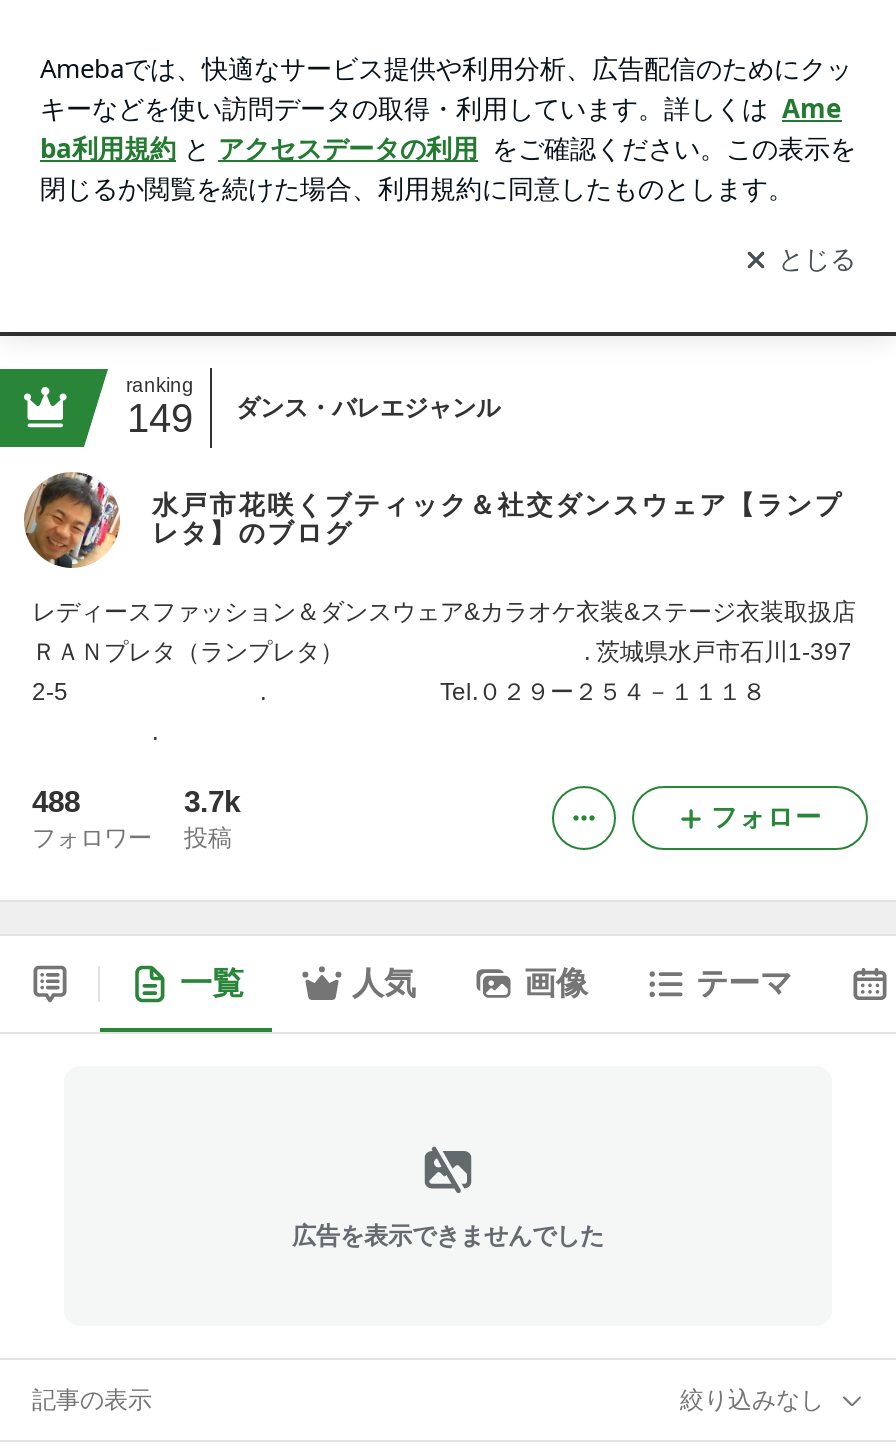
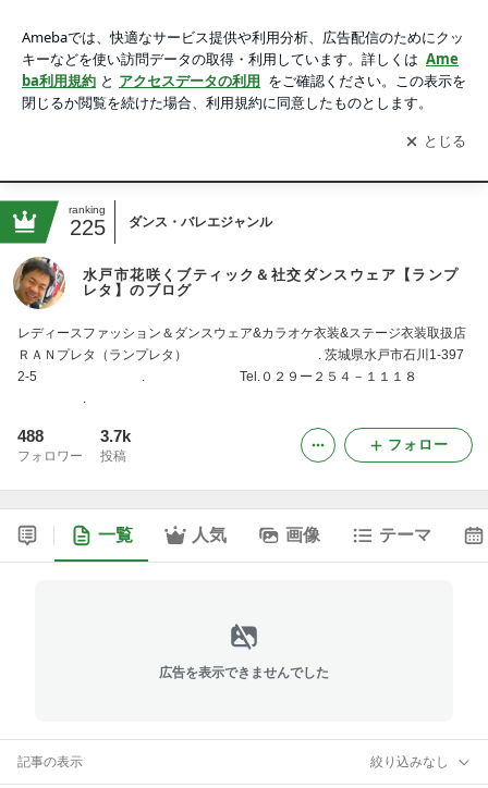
- 149 ダンス・バレエジャンル
+ 225 ダンス・バレエジャンル
